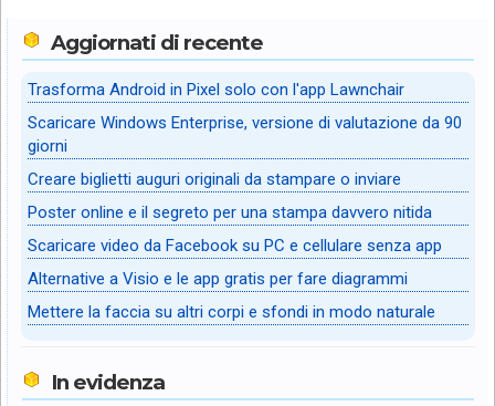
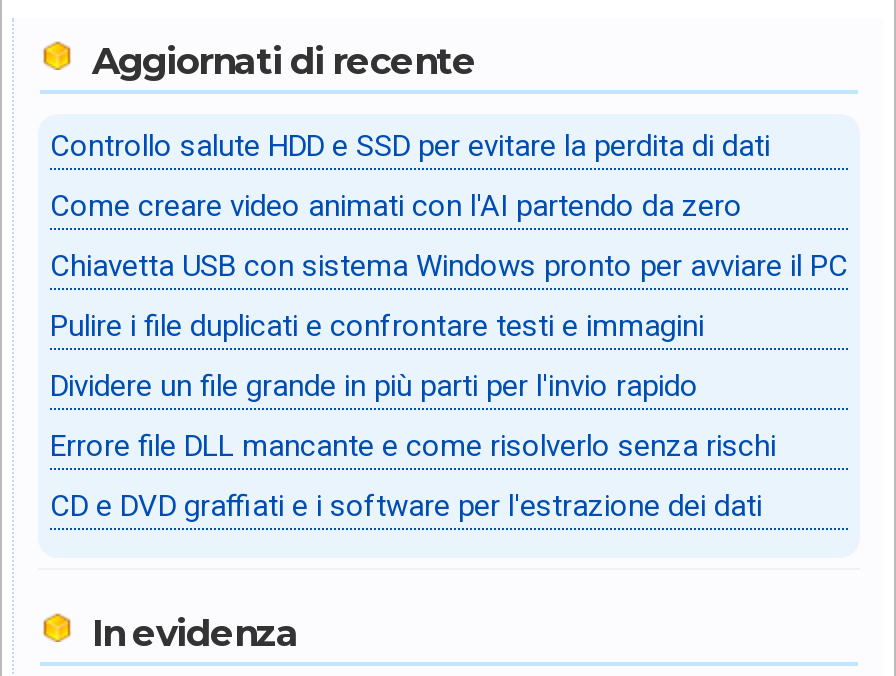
- Trasforma Android in Pixel solo con l'app Lawnchair
+ Controllo salute HDD e SSD per evitare la perdita di dati

- Scaricare Windows Enterprise, versione di valutazione da 90
- giorni
+ Come creare video animati con l'AI partendo da zero

- Creare biglietti auguri originali da stampare o inviare
+ Chiavetta USB con sistema Windows pronto per avviare il PC

- Poster online e il segreto per una stampa davvero nitida
+ Pulire i file duplicati e confrontare testi e immagini

- Scaricare video da Facebook su PC e cellulare senza app
+ Dividere un file grande in più parti per l'invio rapido

- Alternative a Visio e le app gratis per fare diagrammi
+ Errore file DLL mancante e come risolverlo senza rischi

- Mettere la faccia su altri corpi e sfondi in modo naturale
+ CD e DVD graffiati e i software per l'estrazione dei dati
